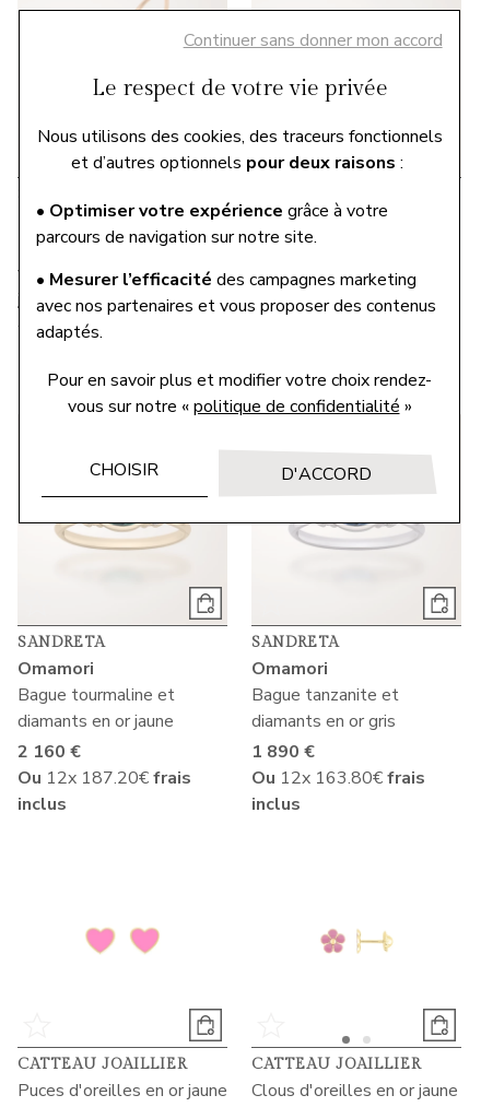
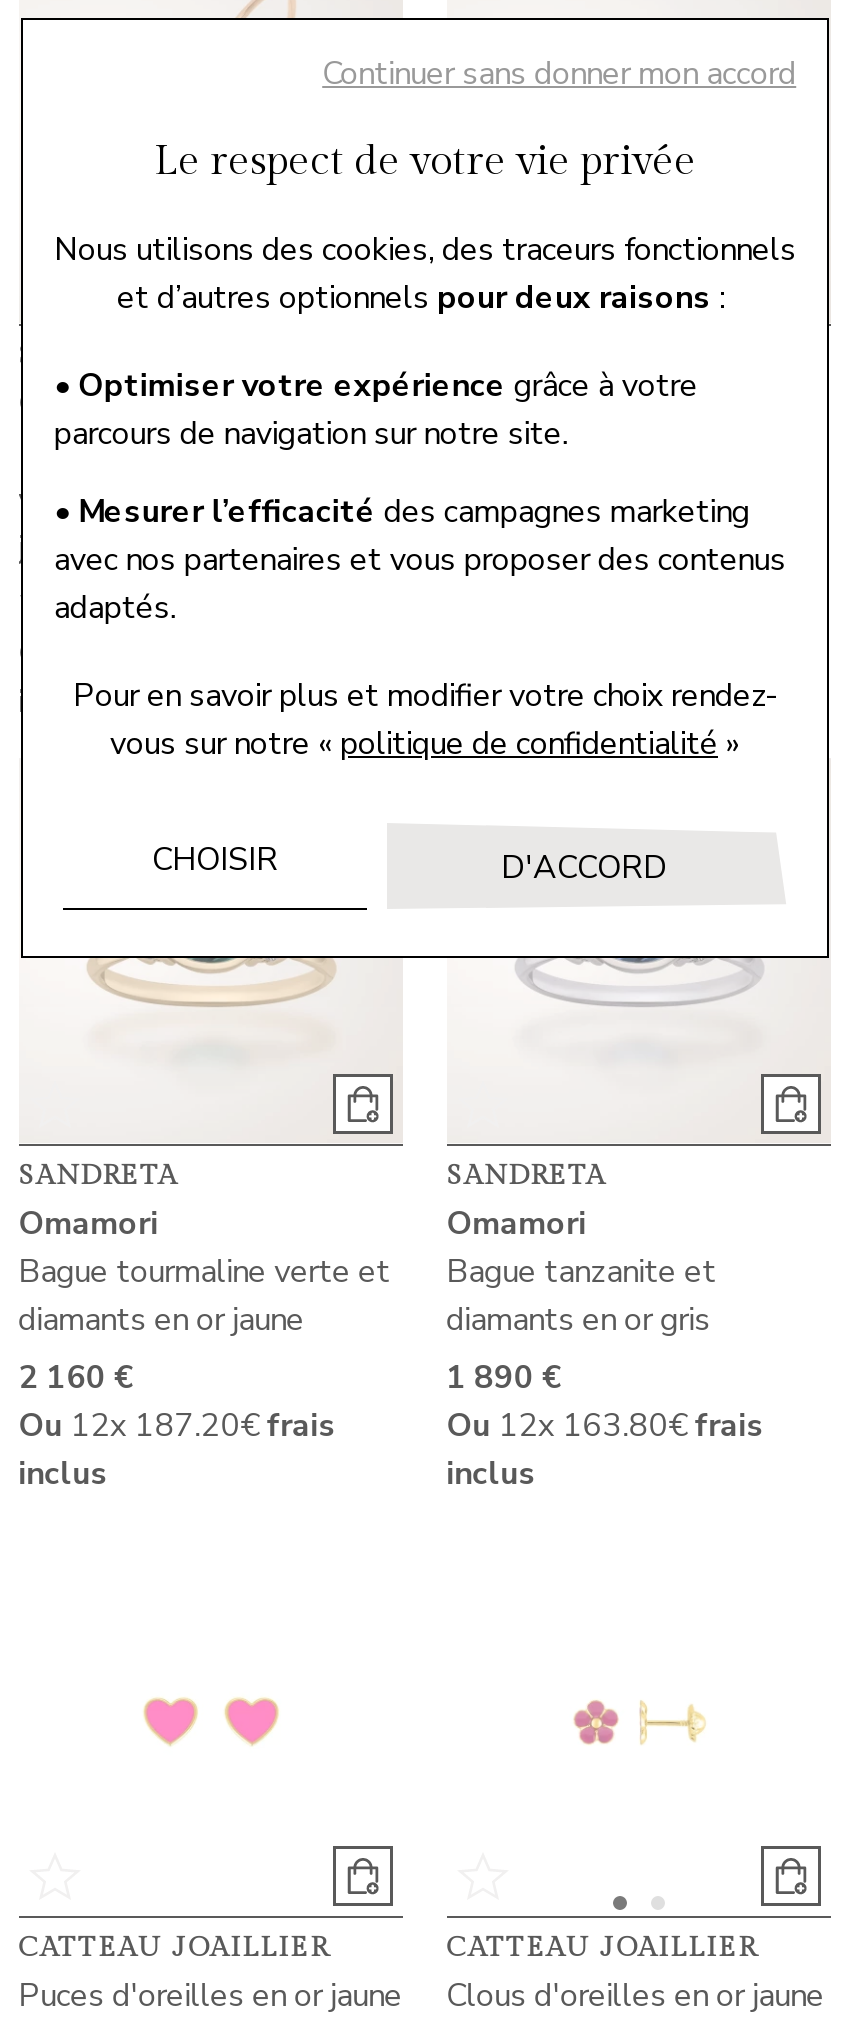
- Bague tourmaline et
+ Bague tourmaline verte et
